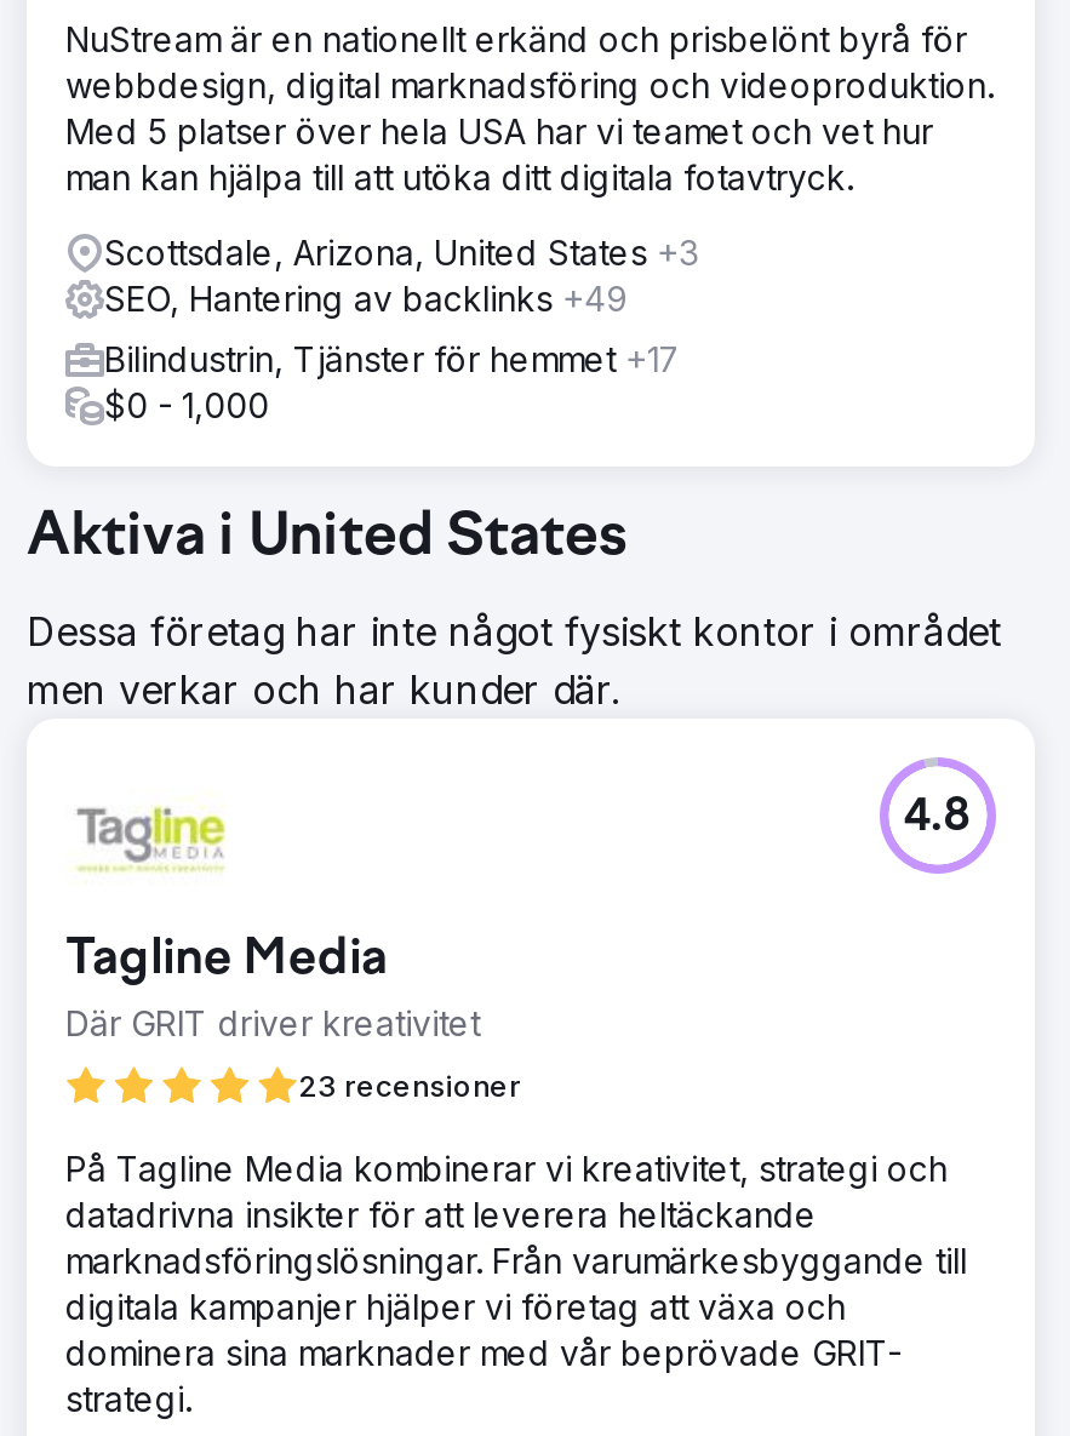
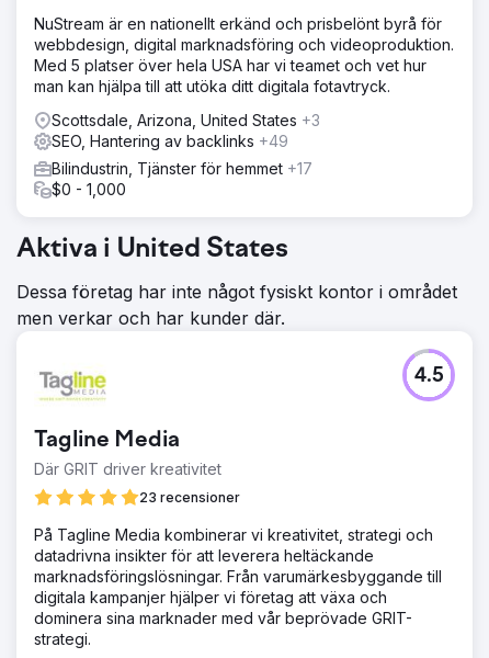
- 4.8
+ 4.5
